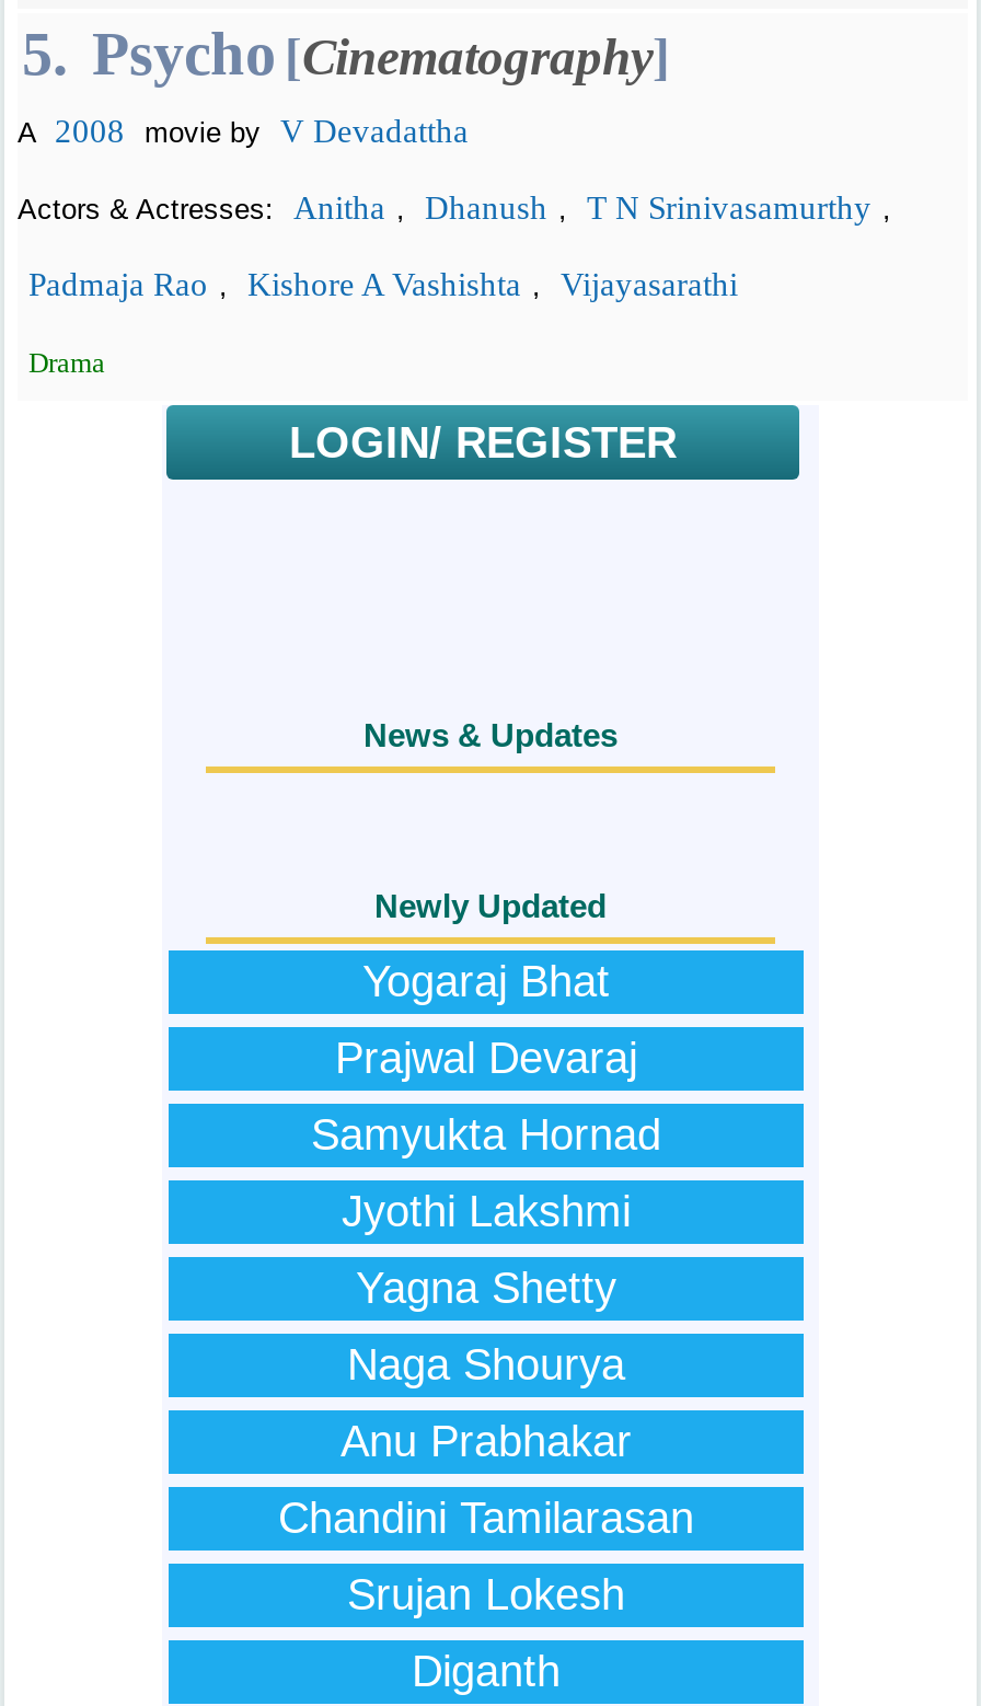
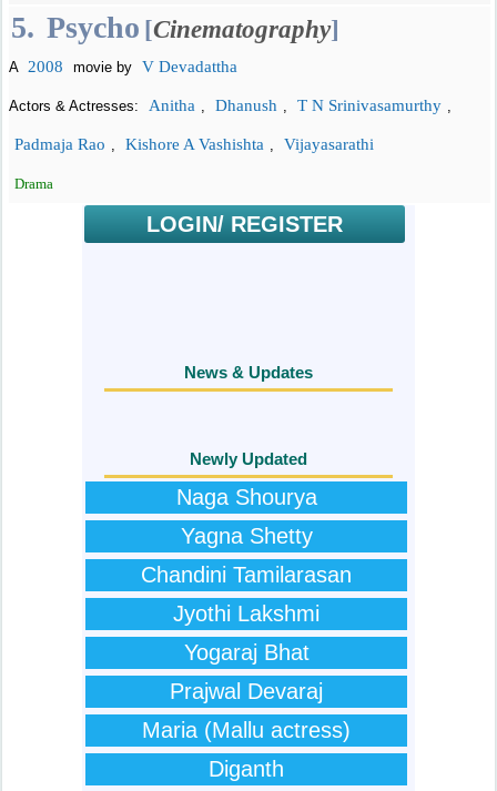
moved down: Yogaraj Bhat | Prajwal Devaraj

- Samyukta Hornad
- Anu Prabhakar
- Srujan Lokesh
+ Maria (Mallu actress)

moved up: Naga Shourya | Yagna Shetty | Chandini Tamilarasan | Jyothi Lakshmi
